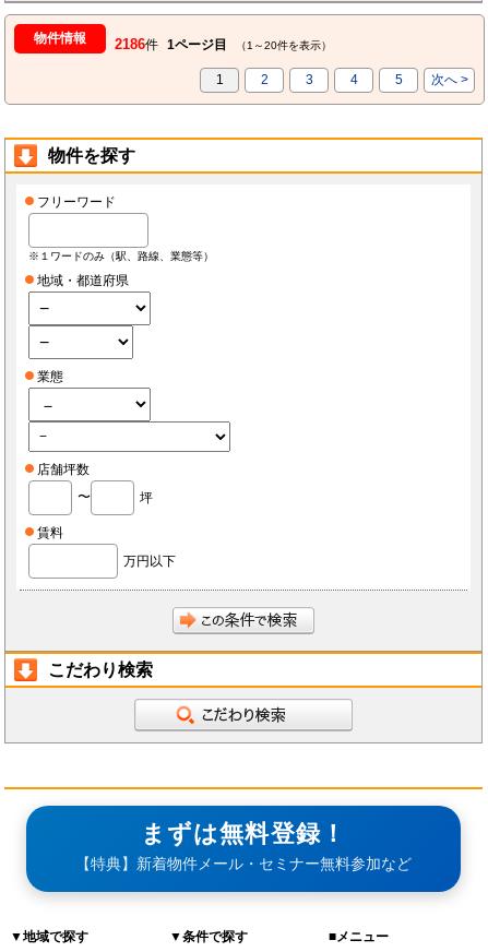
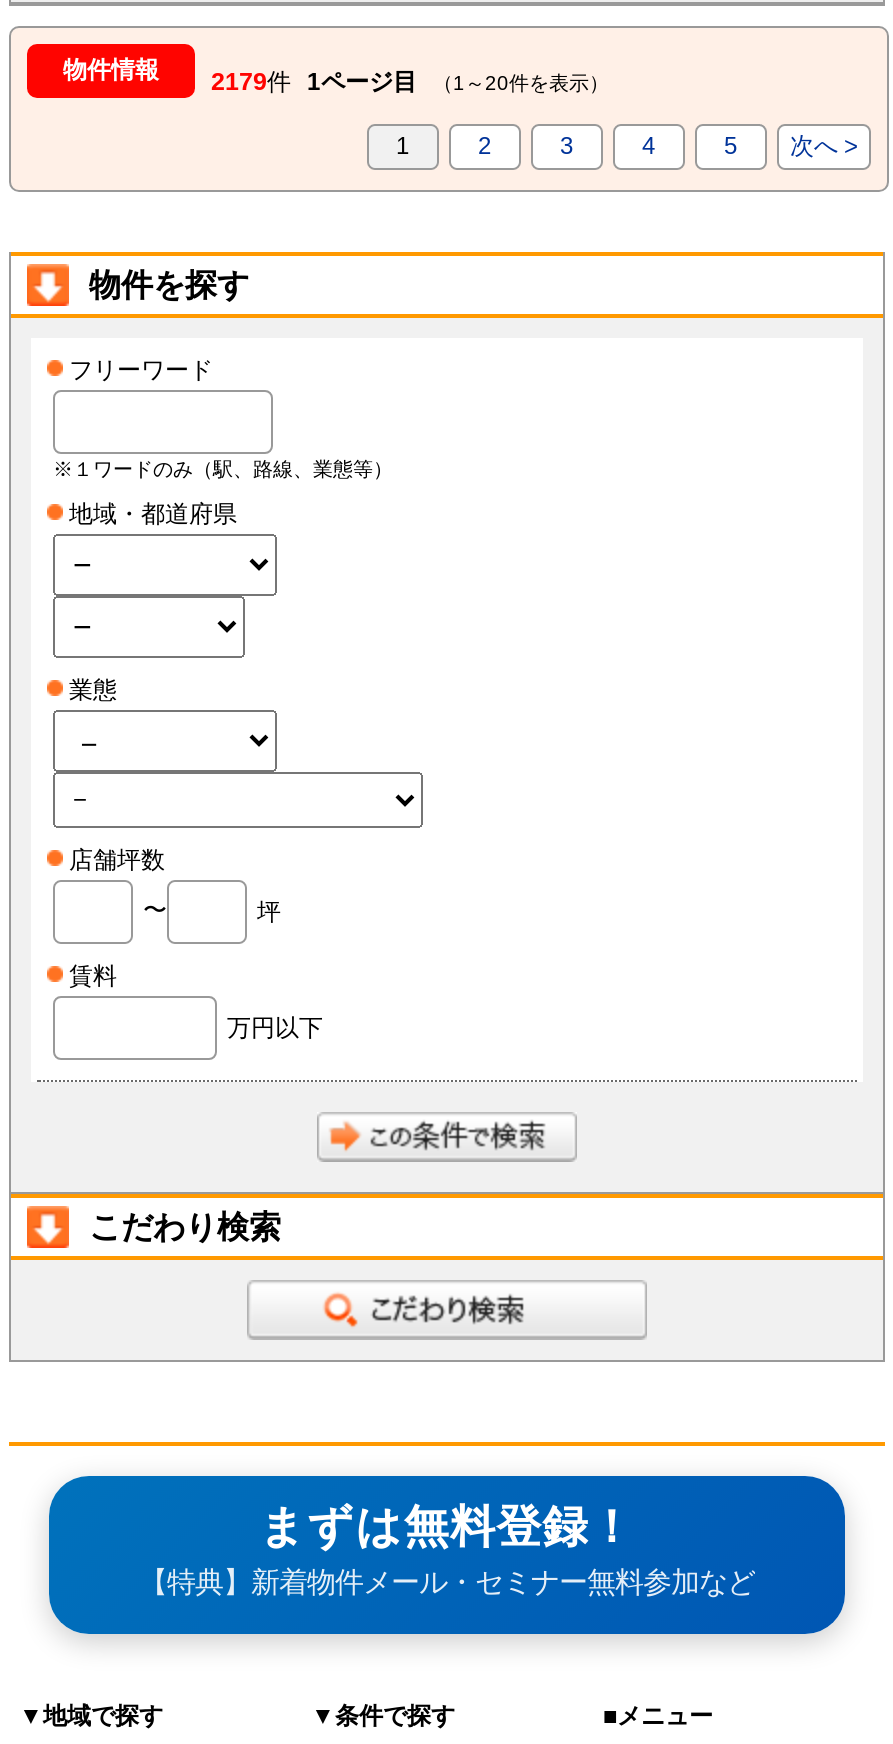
- 物件情報 2186件 1ページ目 （1～20件を表示）
+ 物件情報 2179件 1ページ目 （1～20件を表示）
